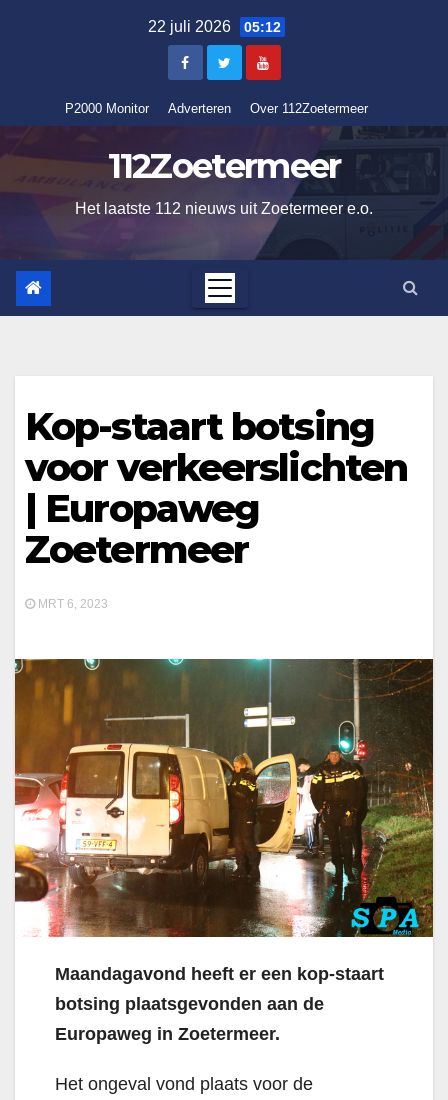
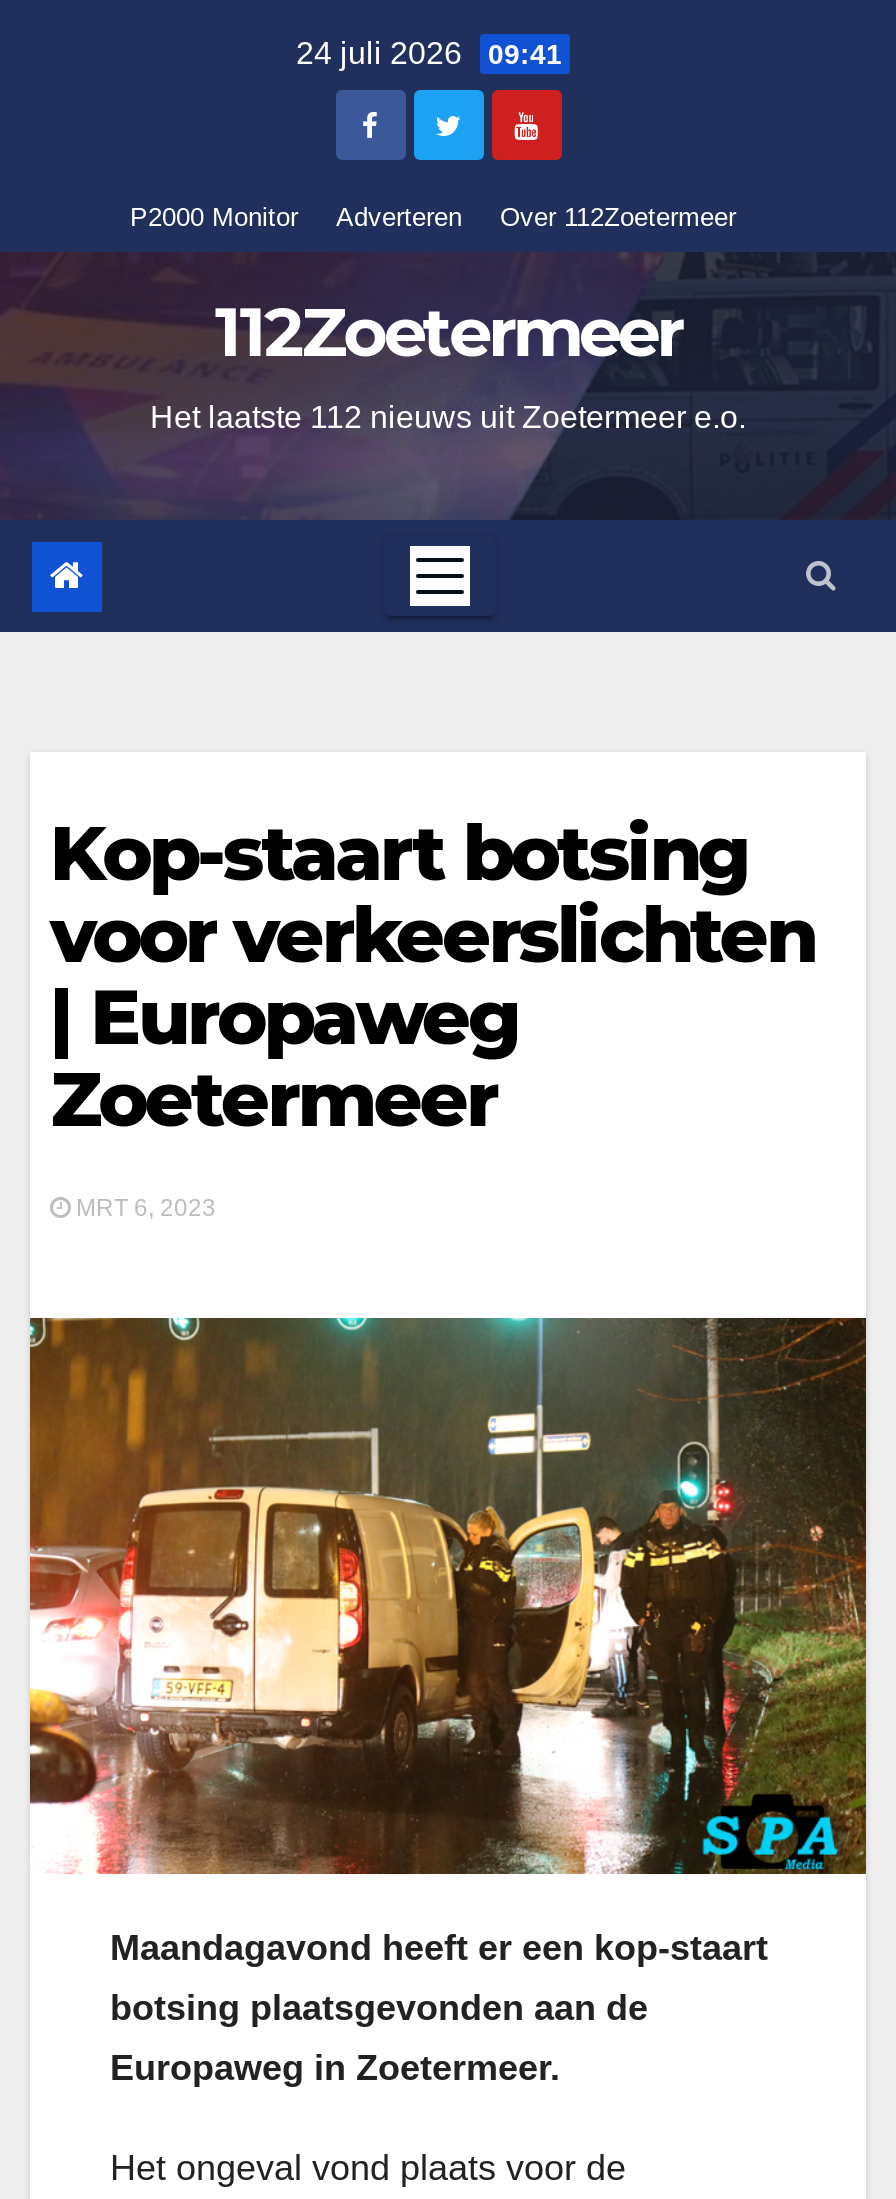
- 22 juli 2026 05:12
+ 24 juli 2026 09:41
